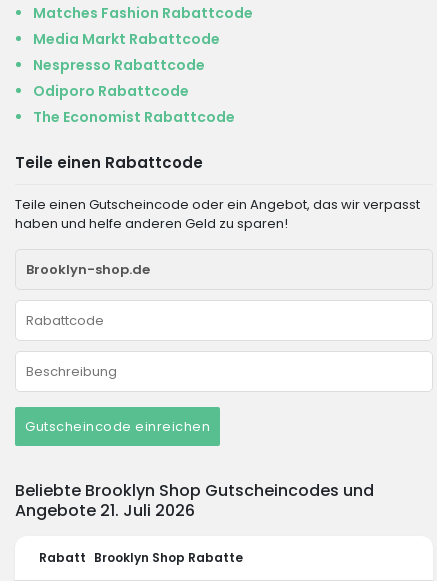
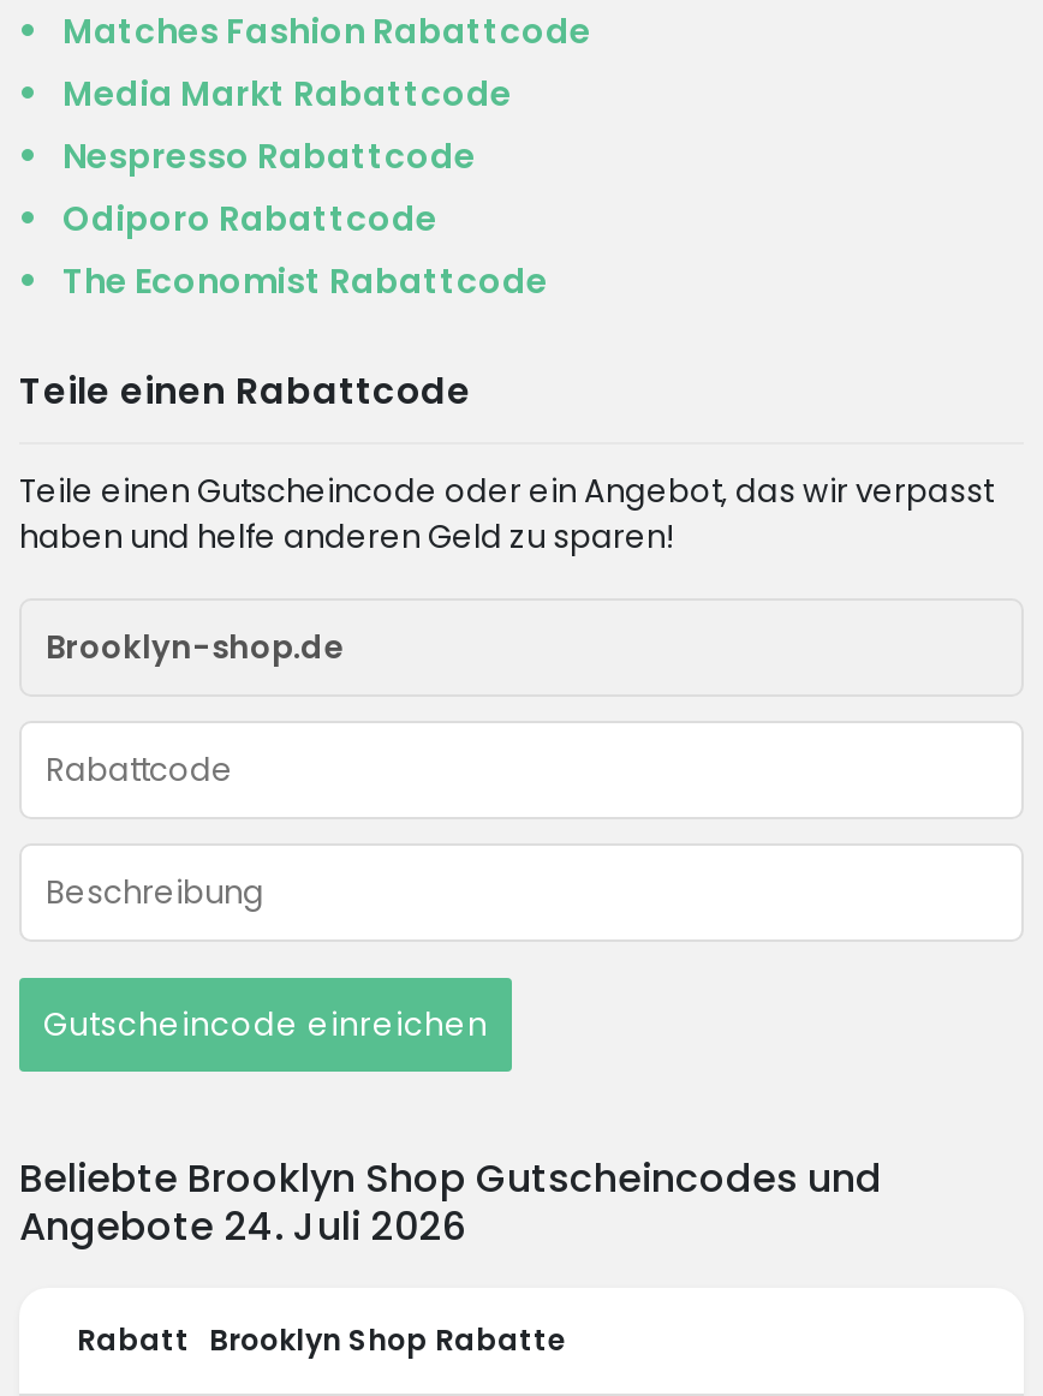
- Angebote 21. Juli 2026
+ Angebote 24. Juli 2026
